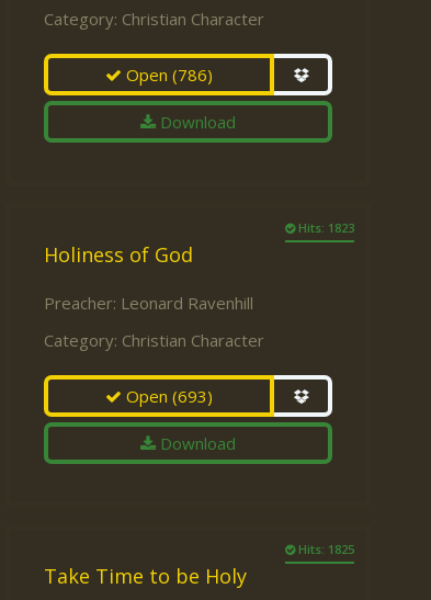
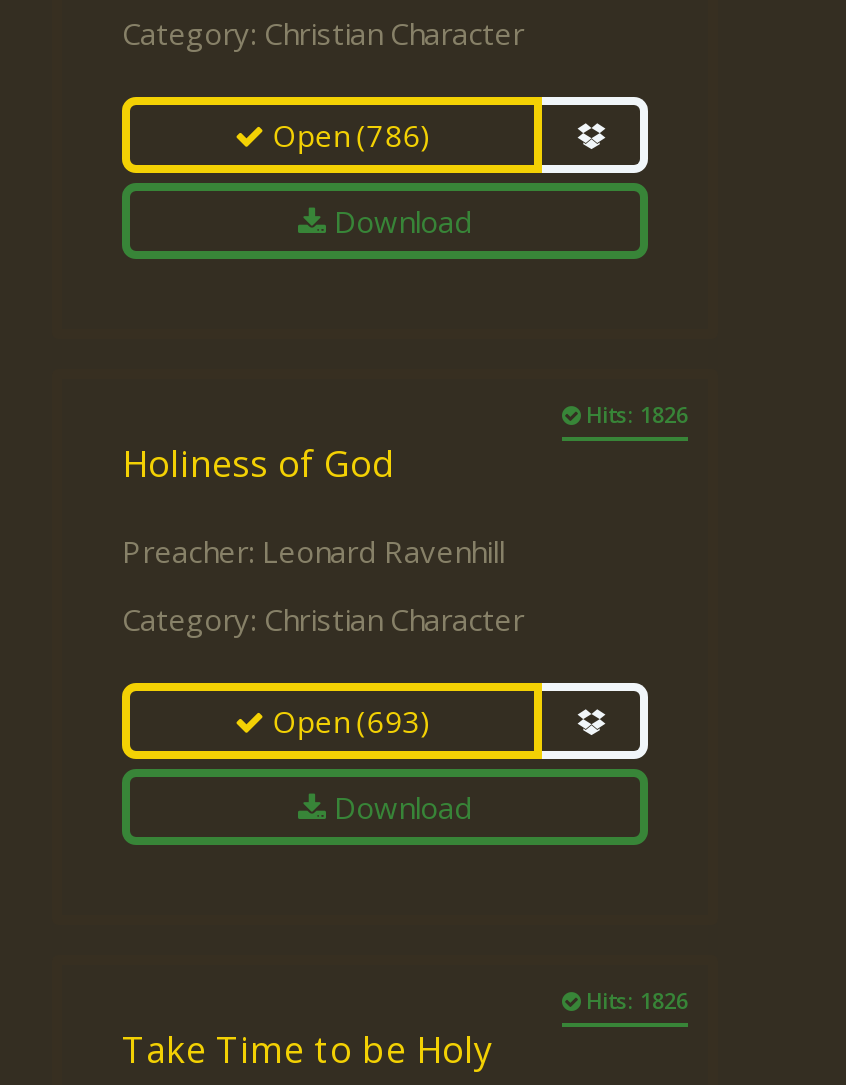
- Hits: 1823
+ Hits: 1826

- Hits: 1825
+ Hits: 1826
